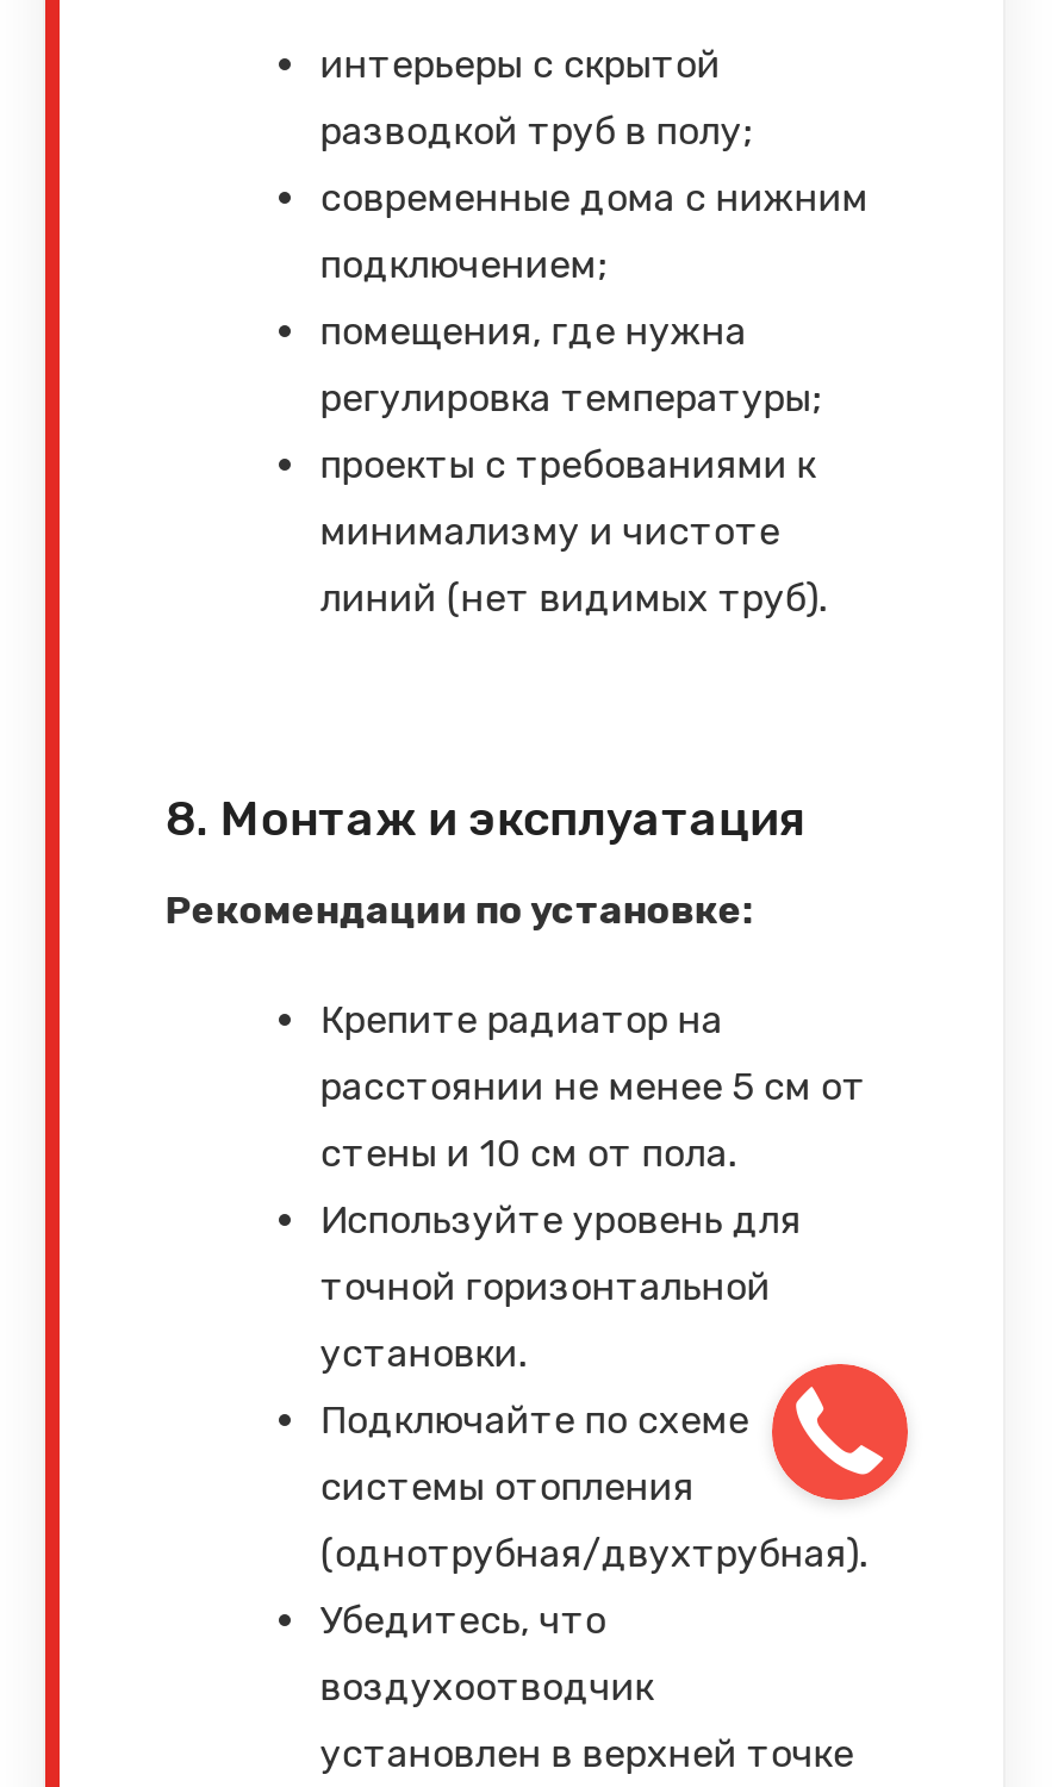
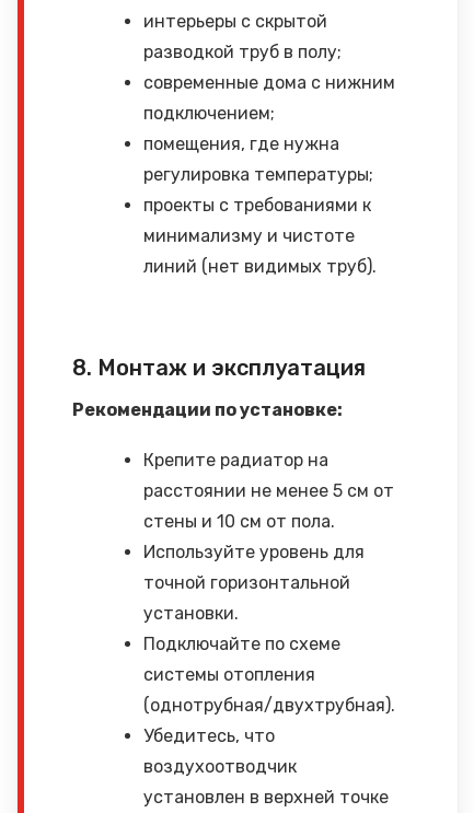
- [image]
